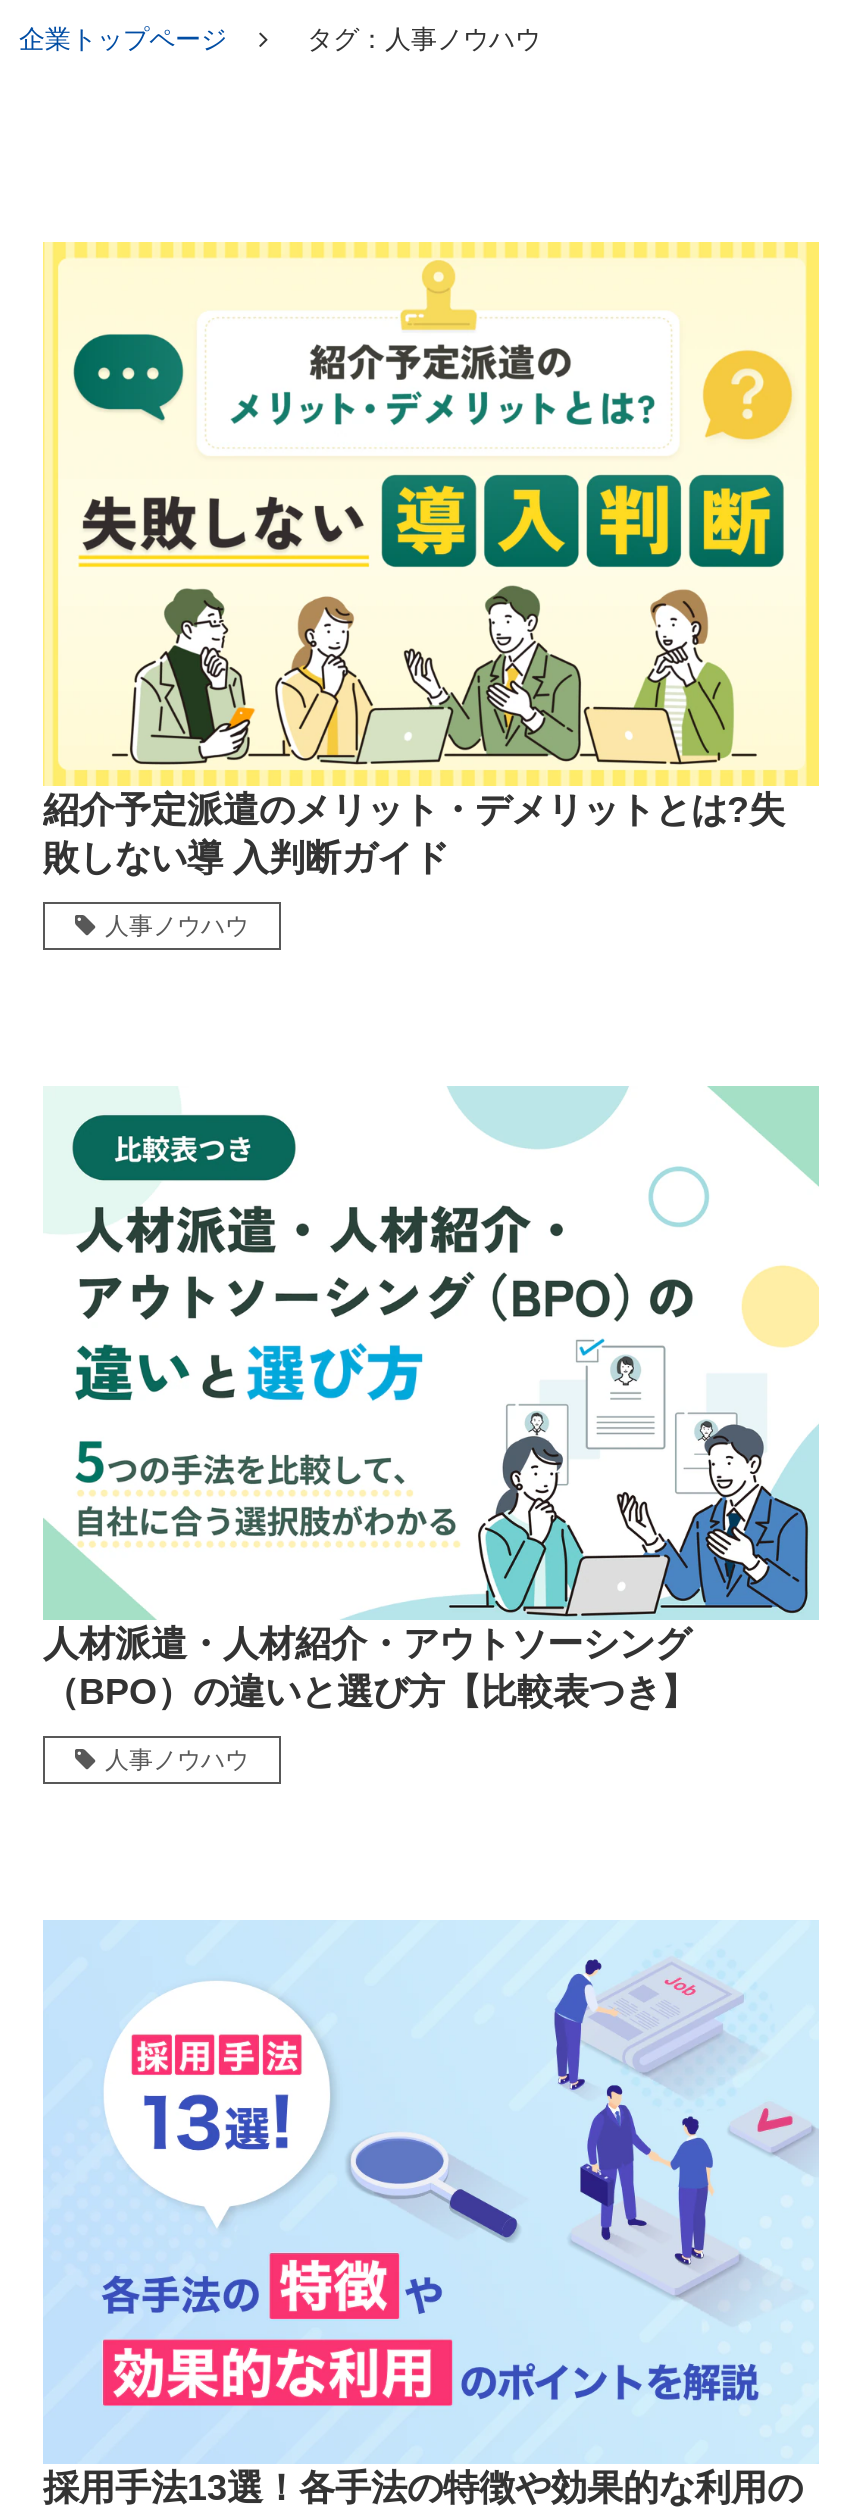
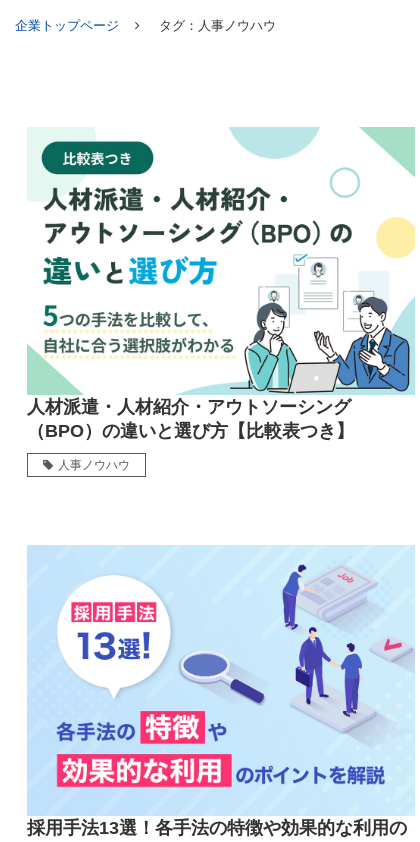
- [image]
- 紹介予定派遣のメリット・デメリットとは?失
- 敗しない導 入判断ガイド
- 人事ノウハウ
